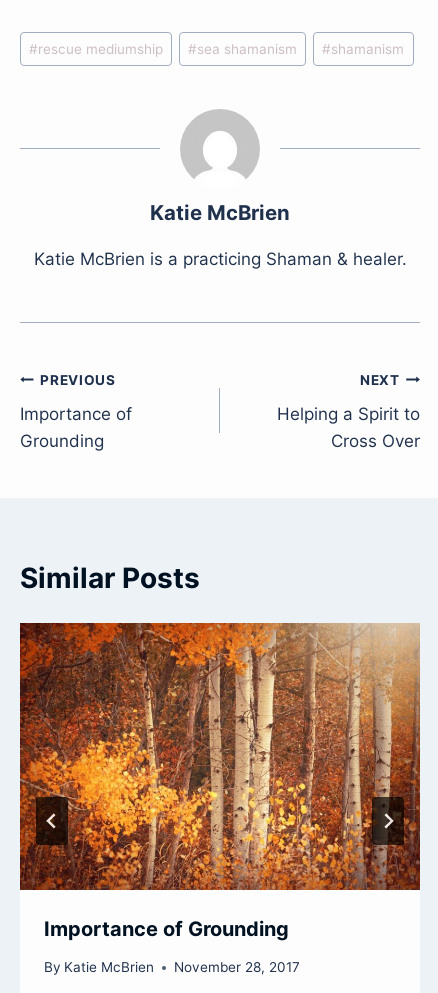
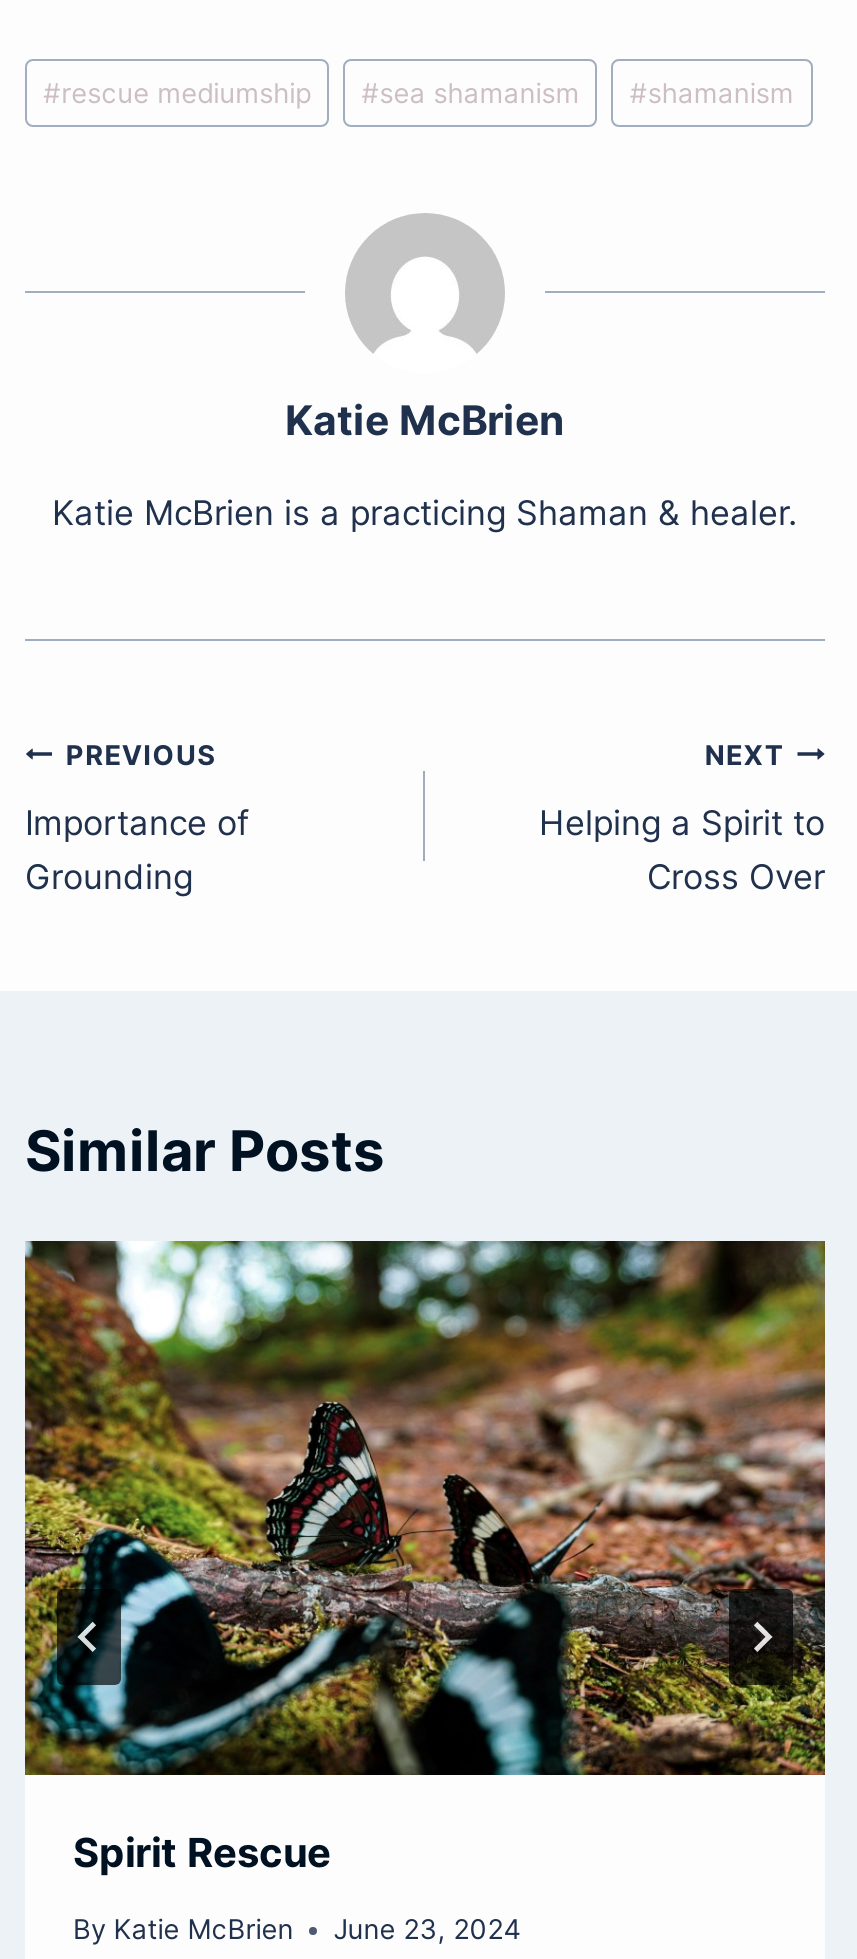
- [image]
- Importance of Grounding
+ [image]
+ Spirit Rescue

- By Katie McBrien November 28, 2017
+ By Katie McBrien June 23, 2024
